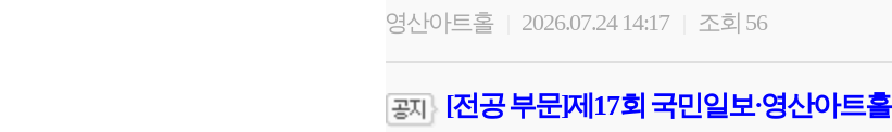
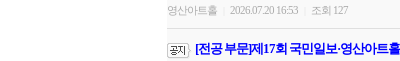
- 2026.07.24 14:17
+ 2026.07.20 16:53

- 조회 56
+ 조회 127
